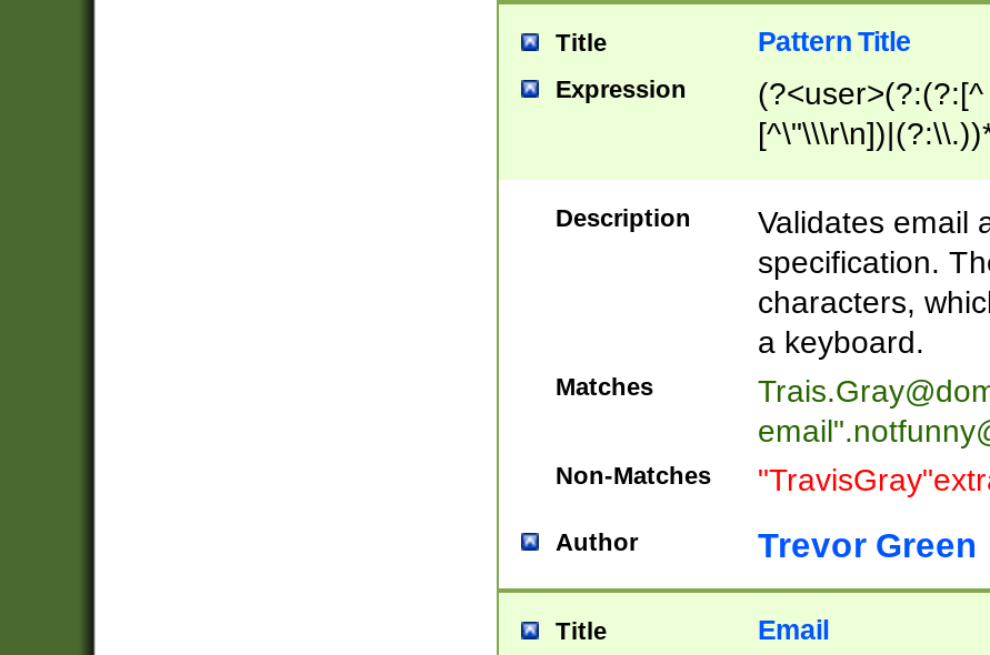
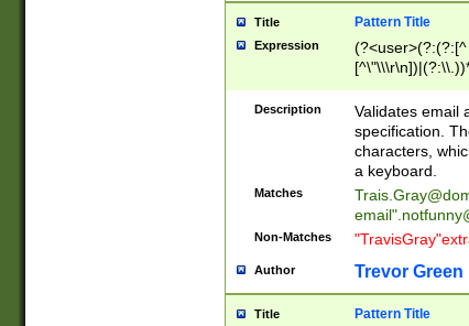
- Email
+ Pattern Title
